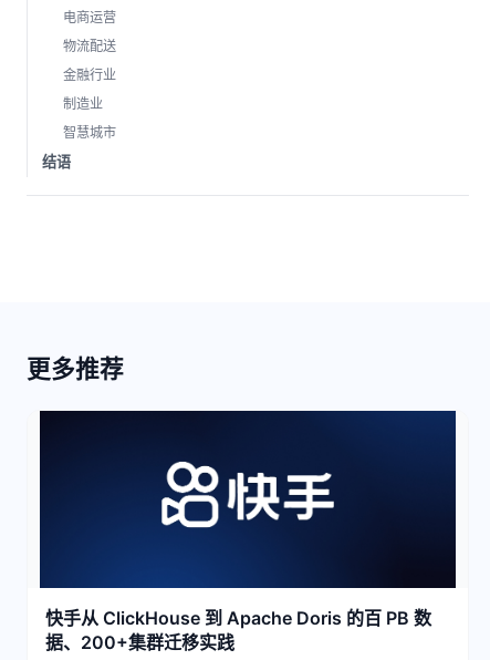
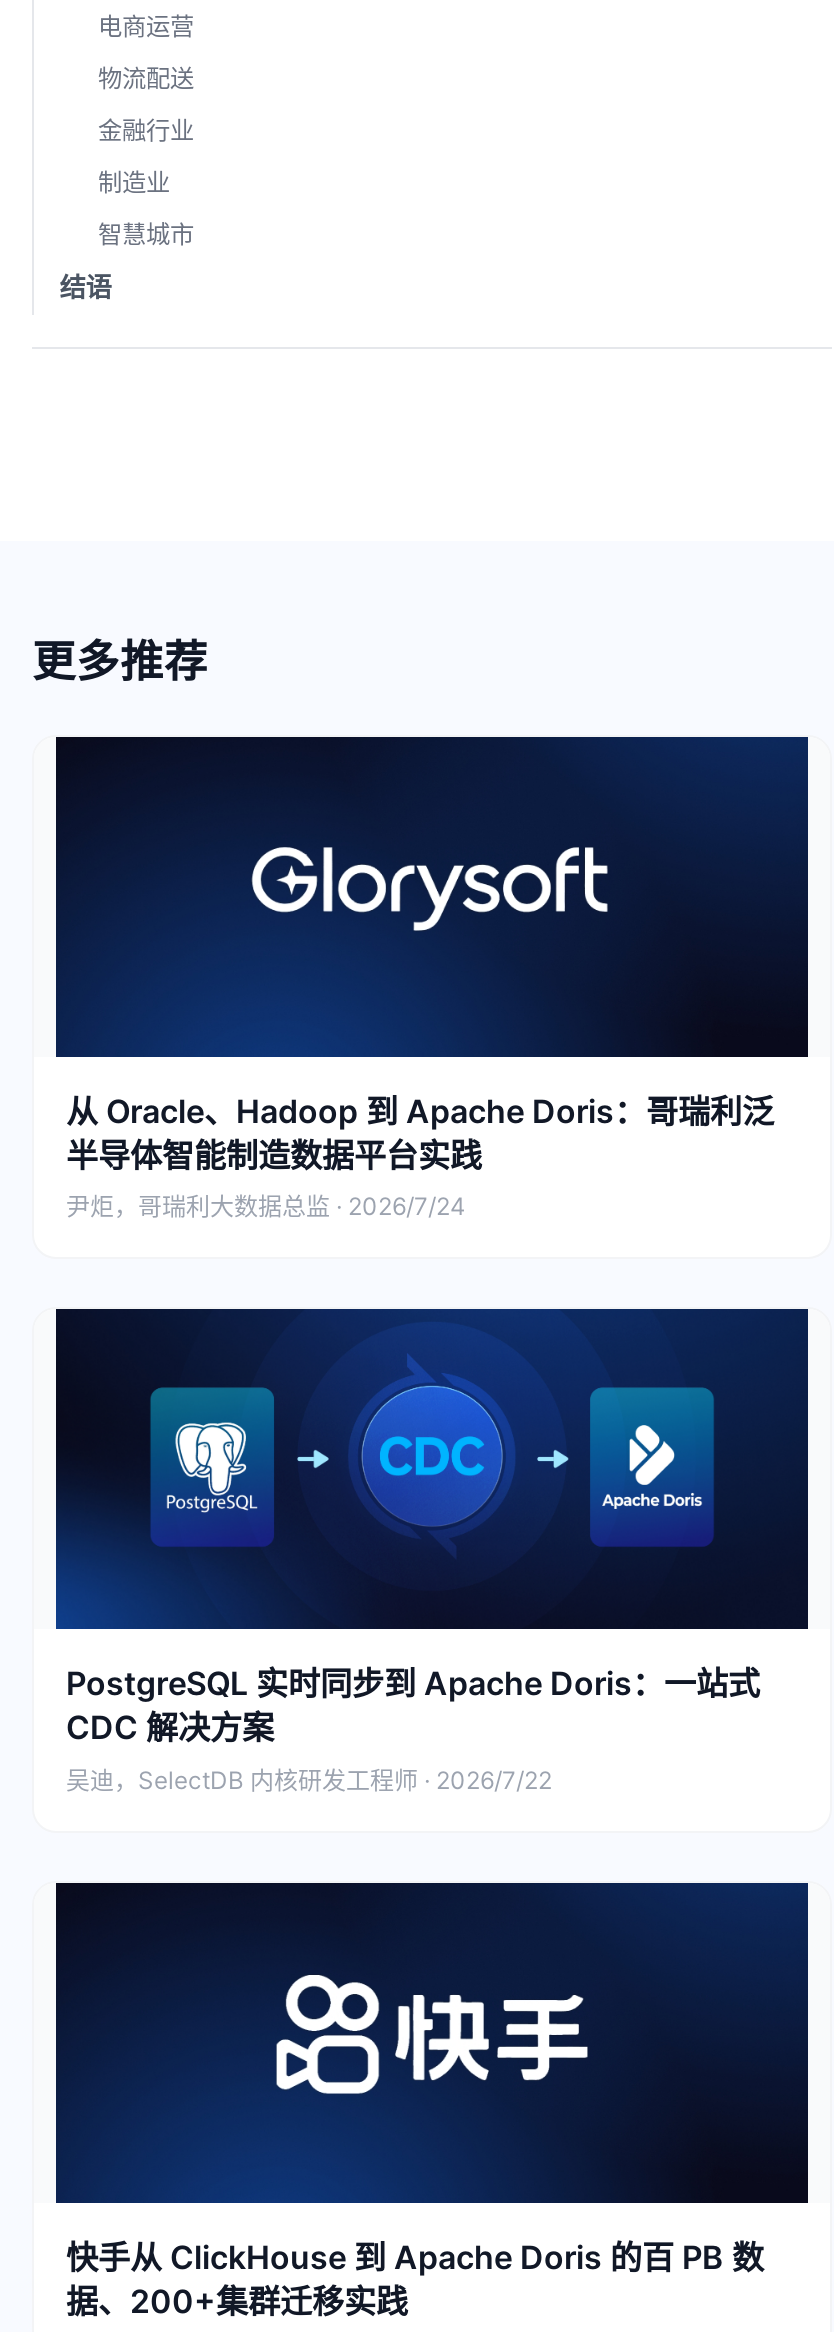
+ [image]
+ PostgreSQL 实时同步到 Apache Doris：一站式
+ CDC 解决方案
+ 吴迪，SelectDB 内核研发工程师 · 2026/7/22

+ 从 Oracle、Hadoop 到 Apache Doris：哥瑞利泛
+ 半导体智能制造数据平台实践
+ 尹炬，哥瑞利大数据总监 · 2026/7/24

+ [image]
